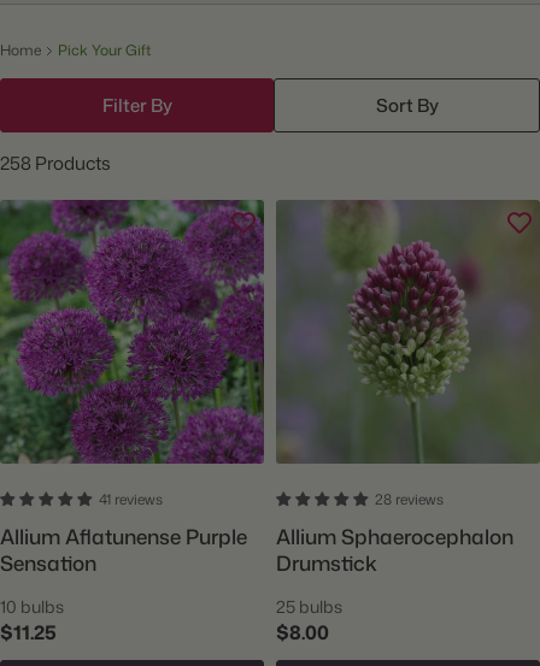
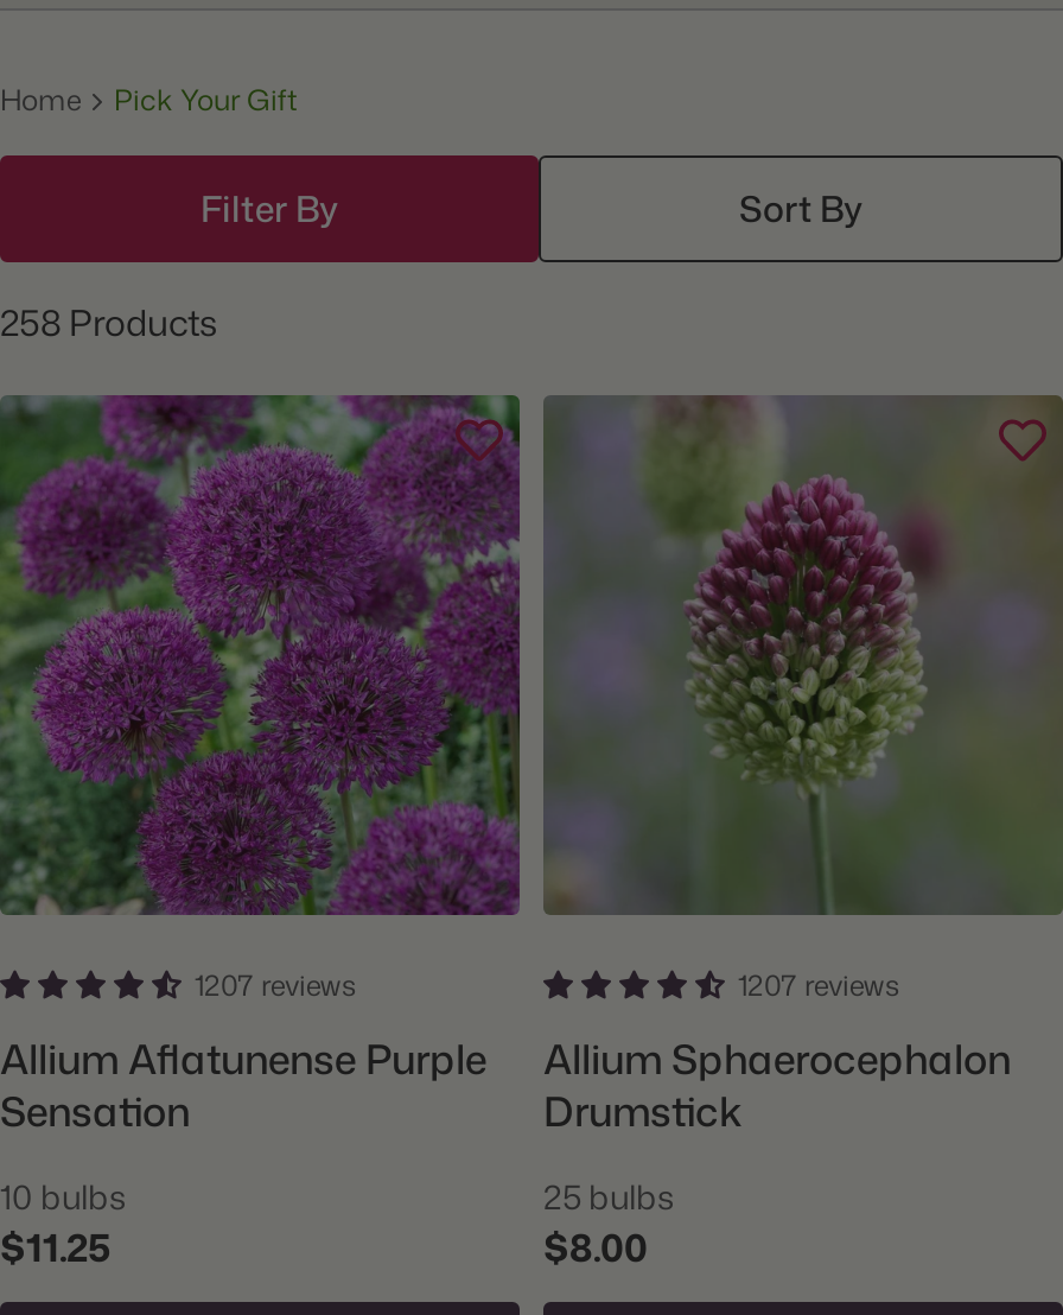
- 41 reviews
+ 1207 reviews

- 28 reviews
+ 1207 reviews
